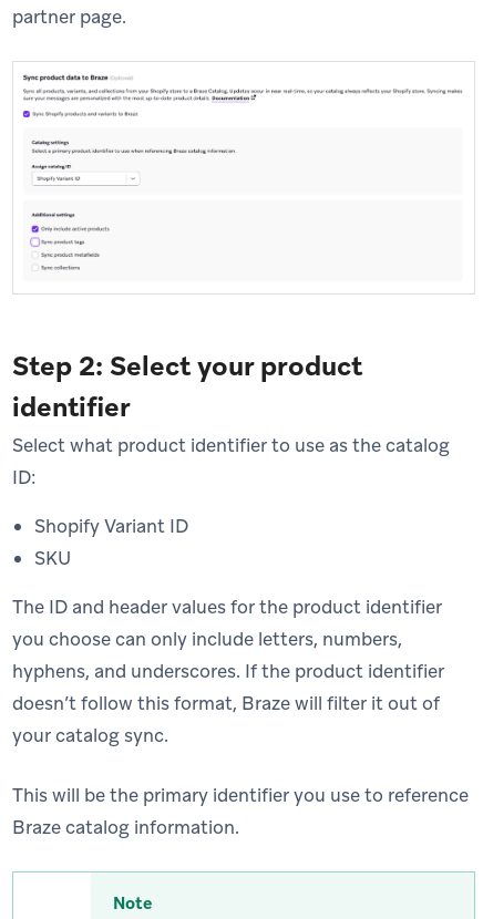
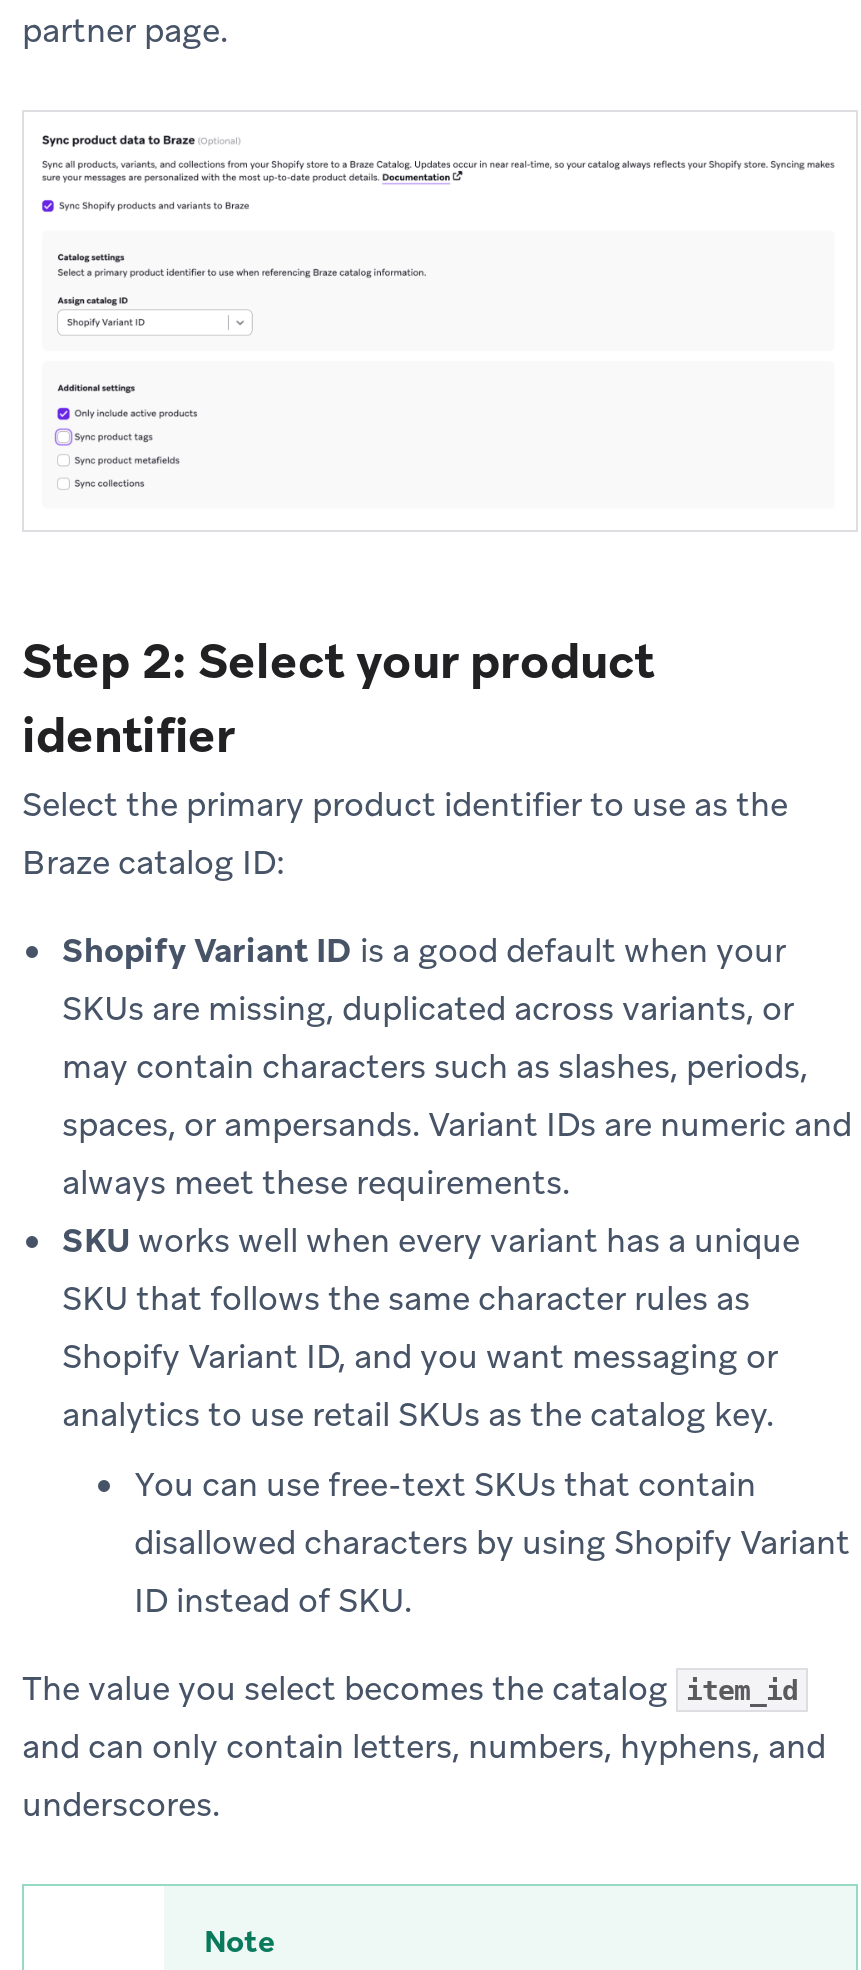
- Select what product identifier to use as the catalog
- ID:
+ Select the primary product identifier to use as the
+ Braze catalog ID:

- Shopify Variant ID
- SKU
+ Shopify Variant ID is a good default when your
+ SKUs are missing, duplicated across variants, or
+ may contain characters such as slashes, periods,
+ spaces, or ampersands. Variant IDs are numeric and
+ always meet these requirements.
+ SKU works well when every variant has a unique
+ SKU that follows the same character rules as
+ Shopify Variant ID, and you want messaging or
+ analytics to use retail SKUs as the catalog key.

- The ID and header values for the product identifier
- you choose can only include letters, numbers,
- hyphens, and underscores. If the product identifier
- doesn’t follow this format, Braze will filter it out of
- your catalog sync.
+ You can use free-text SKUs that contain
+ disallowed characters by using Shopify Variant
+ ID instead of SKU.

- This will be the primary identifier you use to reference
- Braze catalog information.
+ The value you select becomes the catalog item_id
+ and can only contain letters, numbers, hyphens, and
+ underscores.
